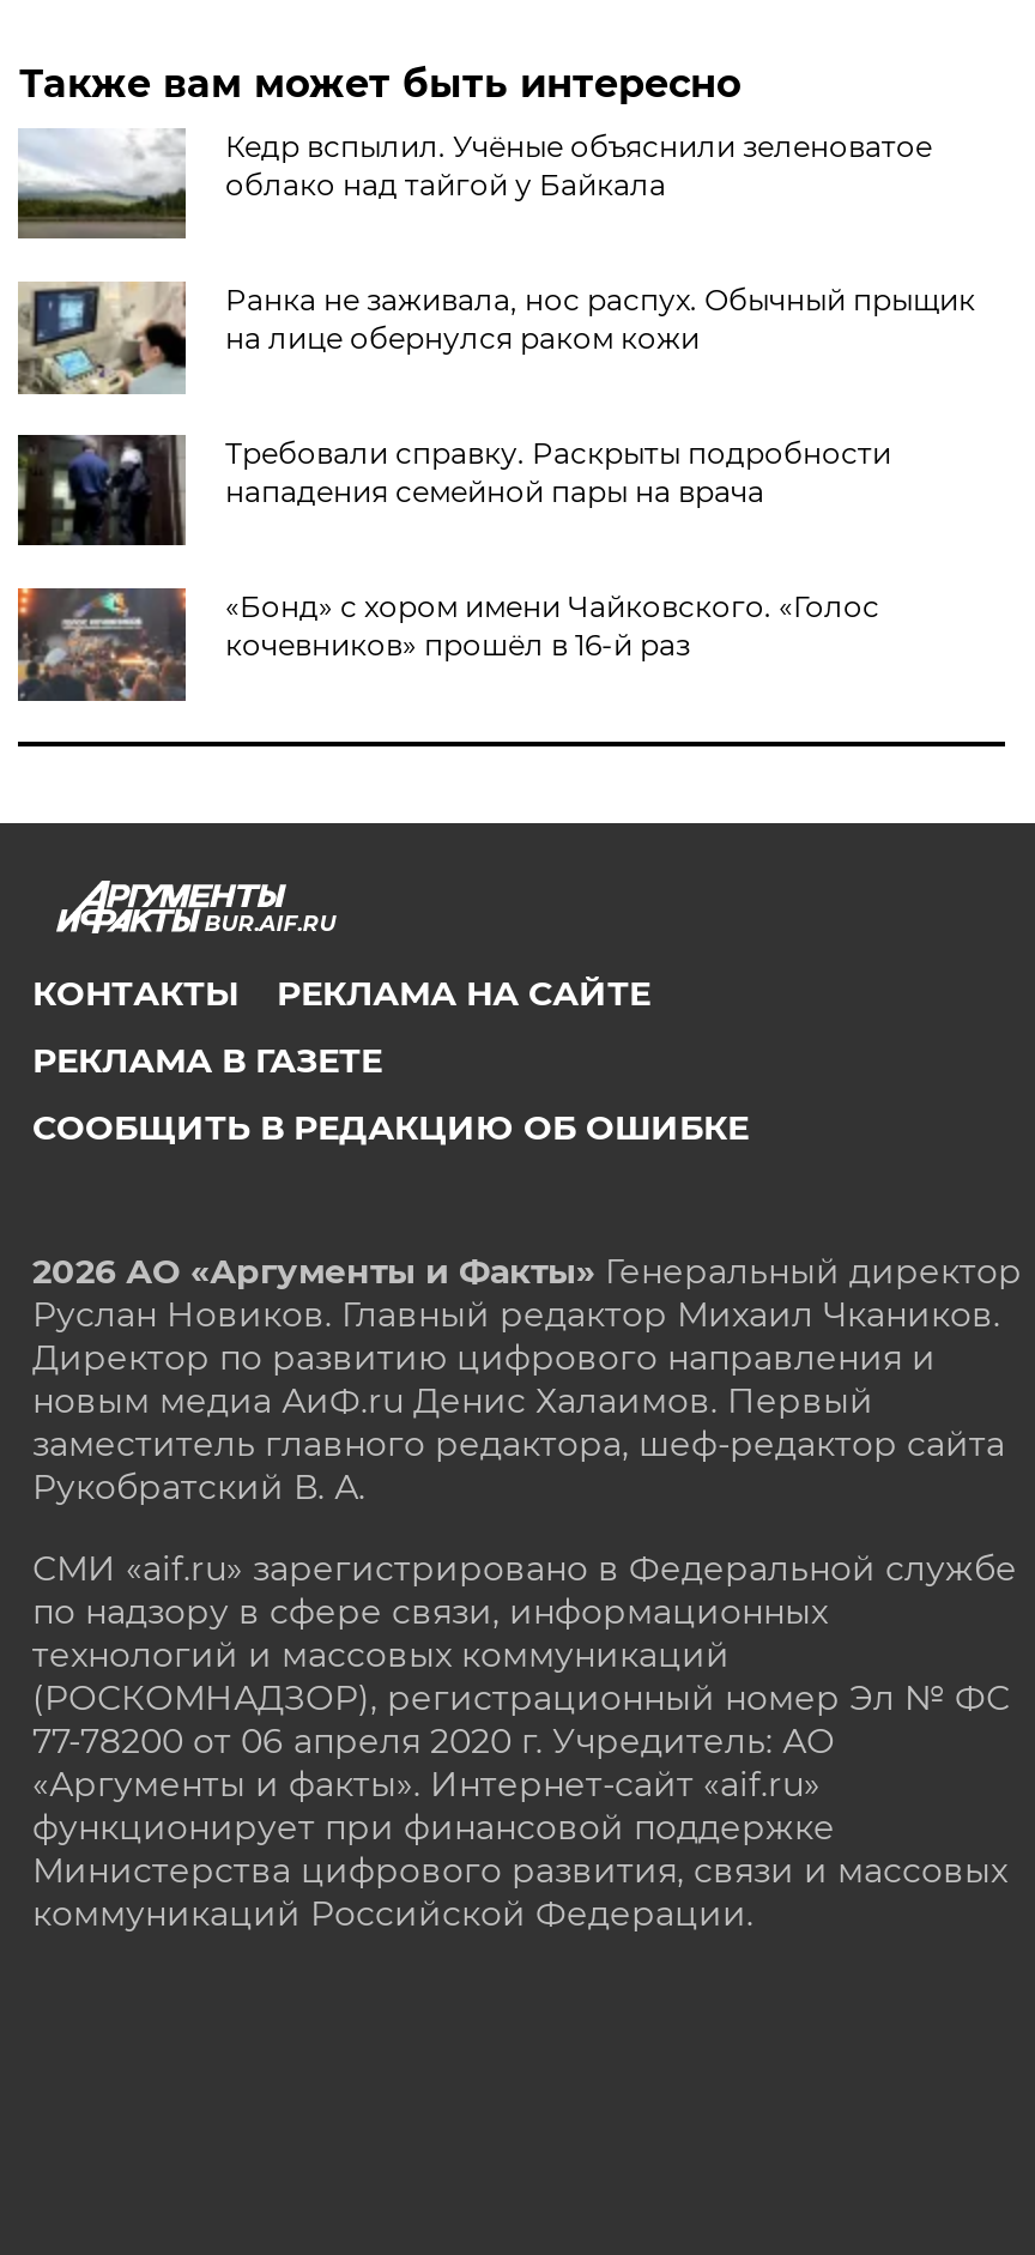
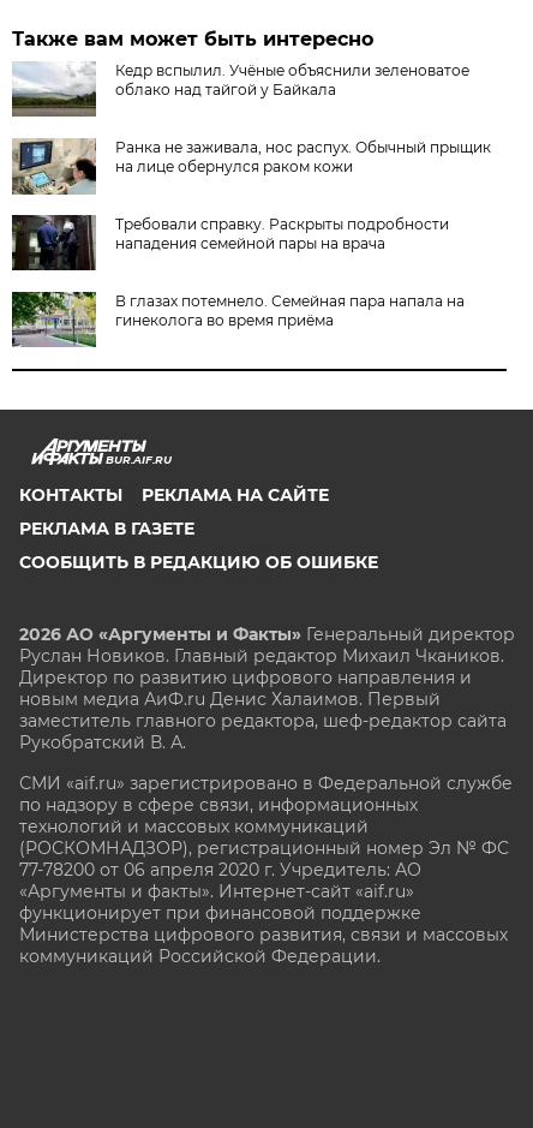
- [image]
- «Бонд» с хором имени Чайковского. «Голос
- кочевников» прошёл в 16-й раз
+ [image]
+ В глазах потемнело. Семейная пара напала на
+ гинеколога во время приёма
